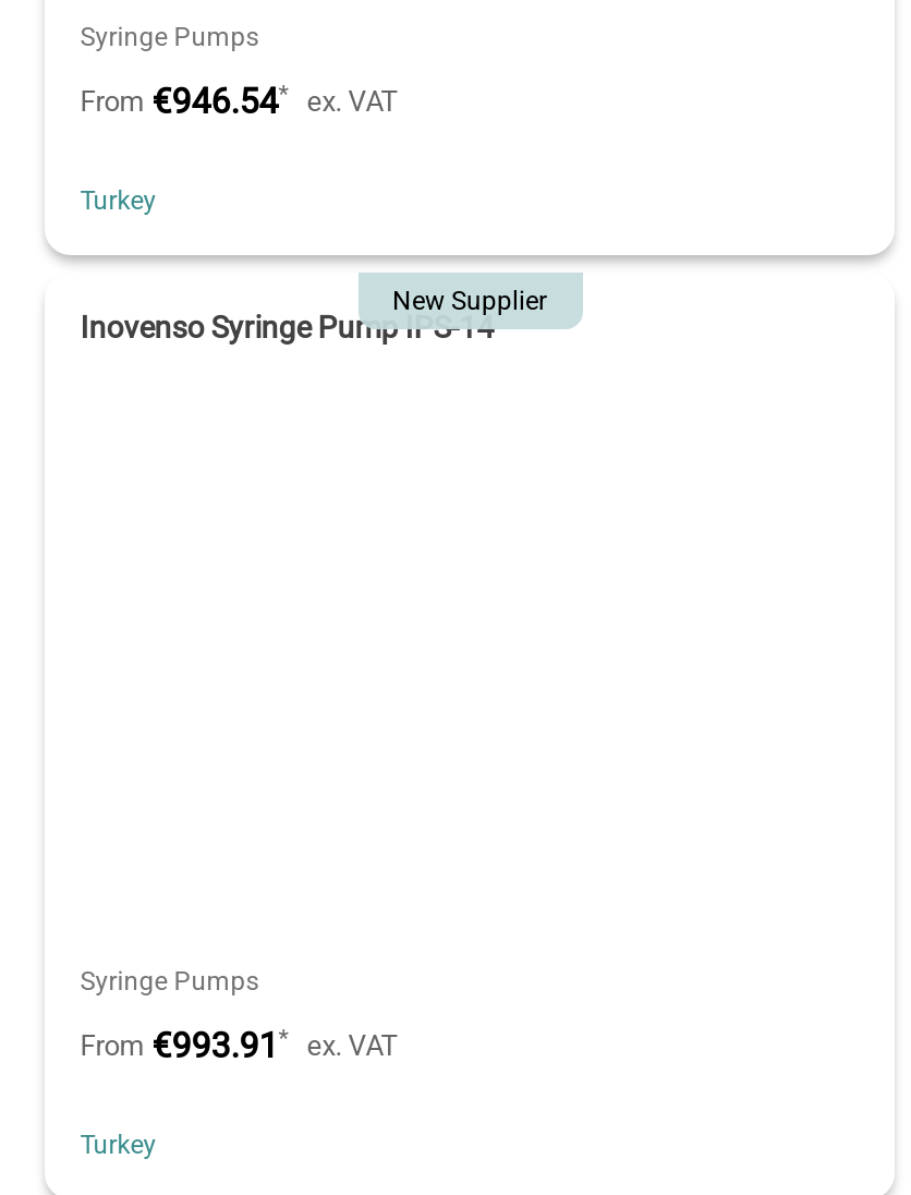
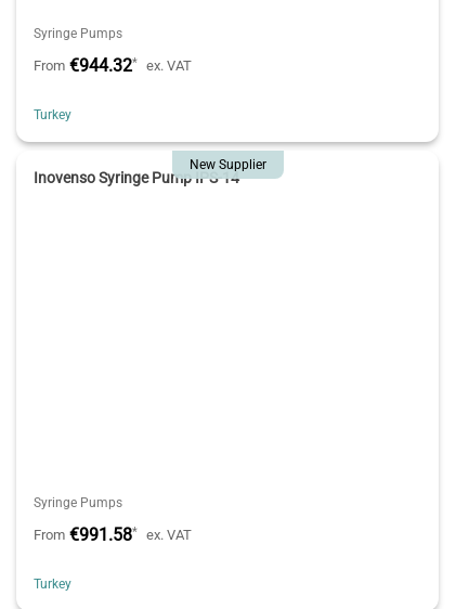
- From €946.54* ex. VAT
+ From €944.32* ex. VAT

- From €993.91* ex. VAT
+ From €991.58* ex. VAT
